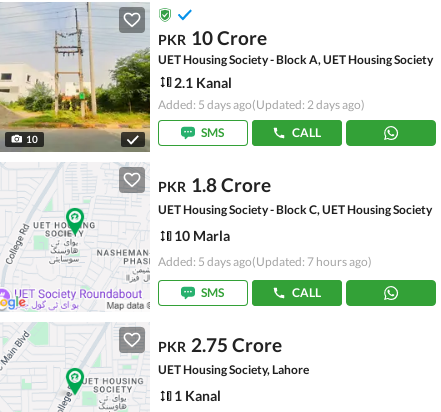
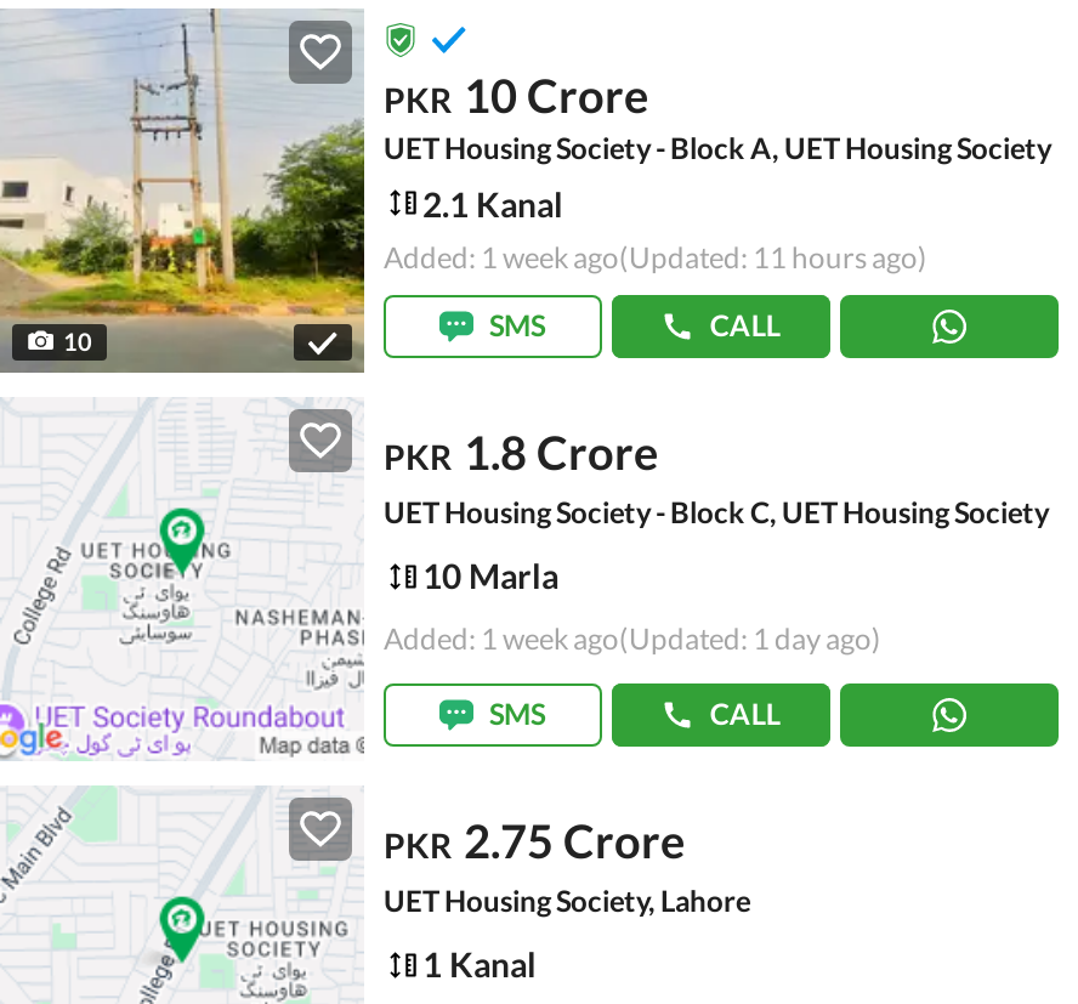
- Added: 5 days ago(Updated: 2 days ago)
+ Added: 1 week ago(Updated: 11 hours ago)

- Added: 5 days ago(Updated: 7 hours ago)
+ Added: 1 week ago(Updated: 1 day ago)
